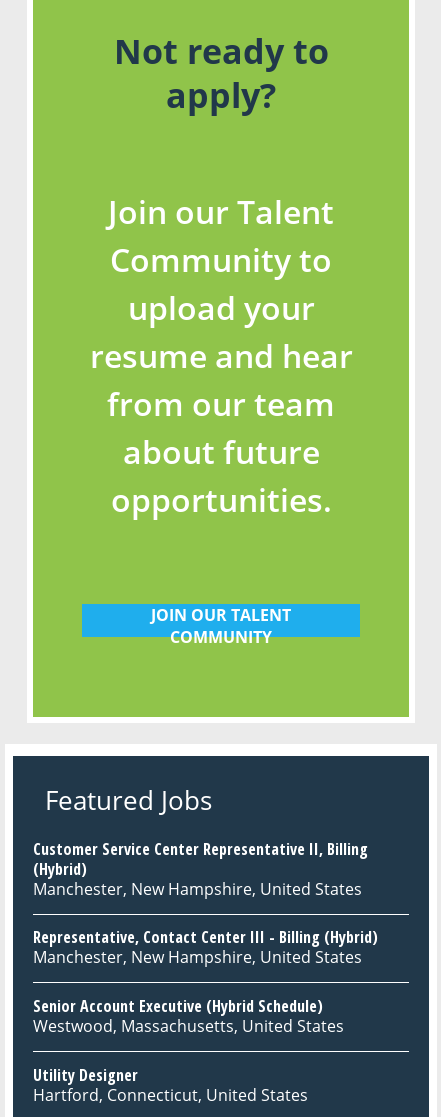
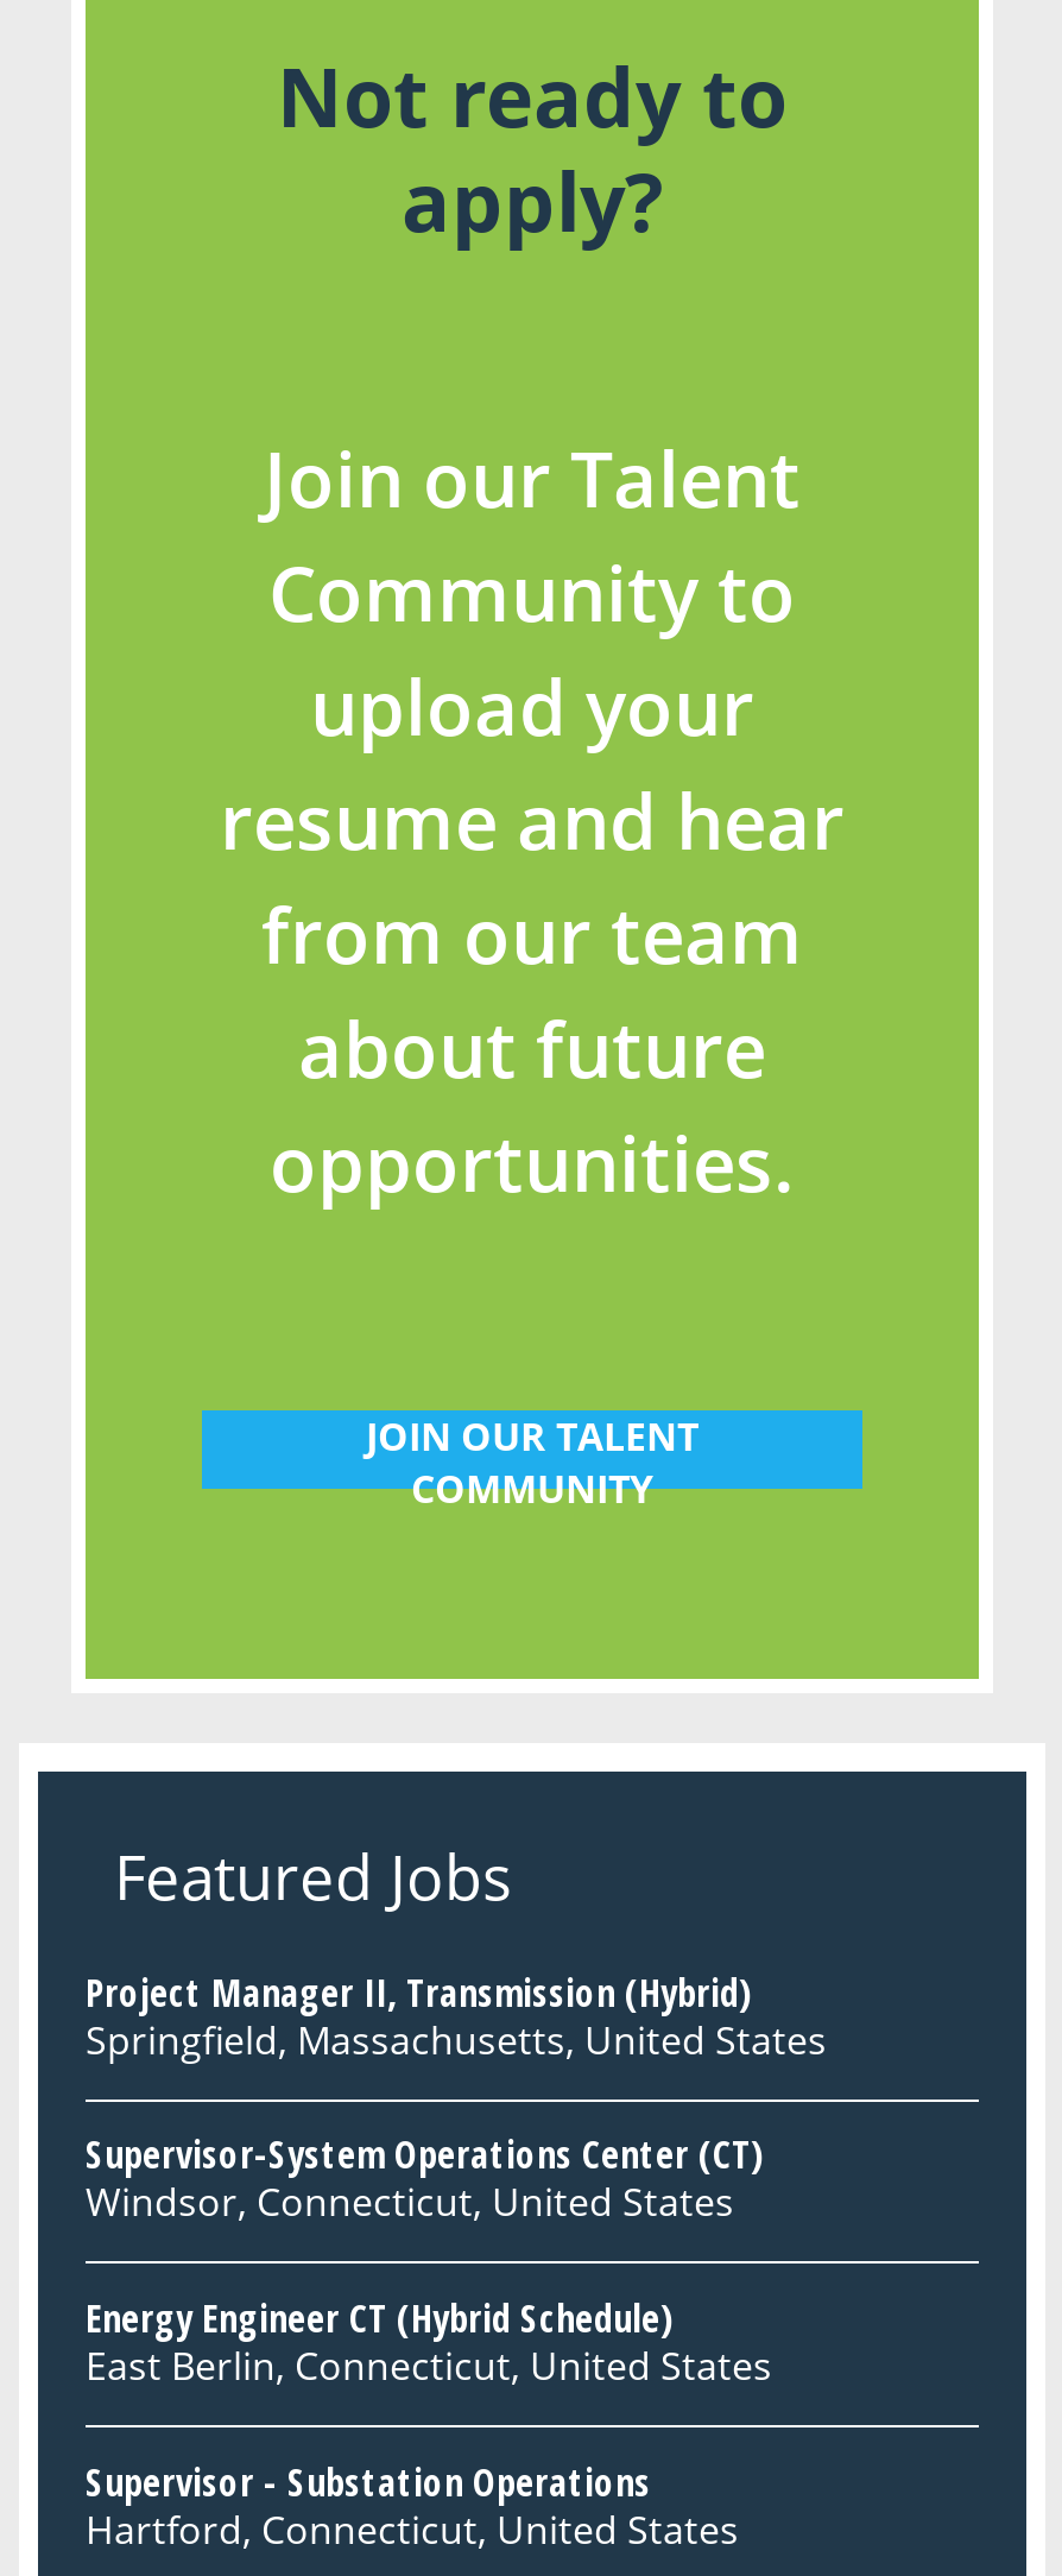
- Customer Service Center Representative II, Billing
- (Hybrid)
- Manchester, New Hampshire, United States
+ Project Manager II, Transmission (Hybrid)
+ Springfield, Massachusetts, United States

- Representative, Contact Center III - Billing (Hybrid)
- Manchester, New Hampshire, United States
+ Supervisor-System Operations Center (CT)
+ Windsor, Connecticut, United States

- Senior Account Executive (Hybrid Schedule)
- Westwood, Massachusetts, United States
+ Energy Engineer CT (Hybrid Schedule)
+ East Berlin, Connecticut, United States

- Utility Designer
+ Supervisor - Substation Operations
